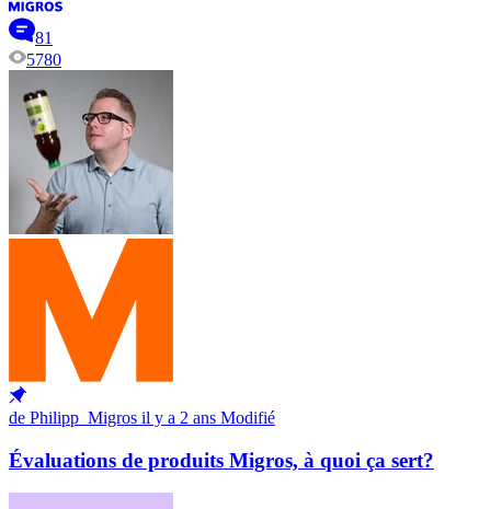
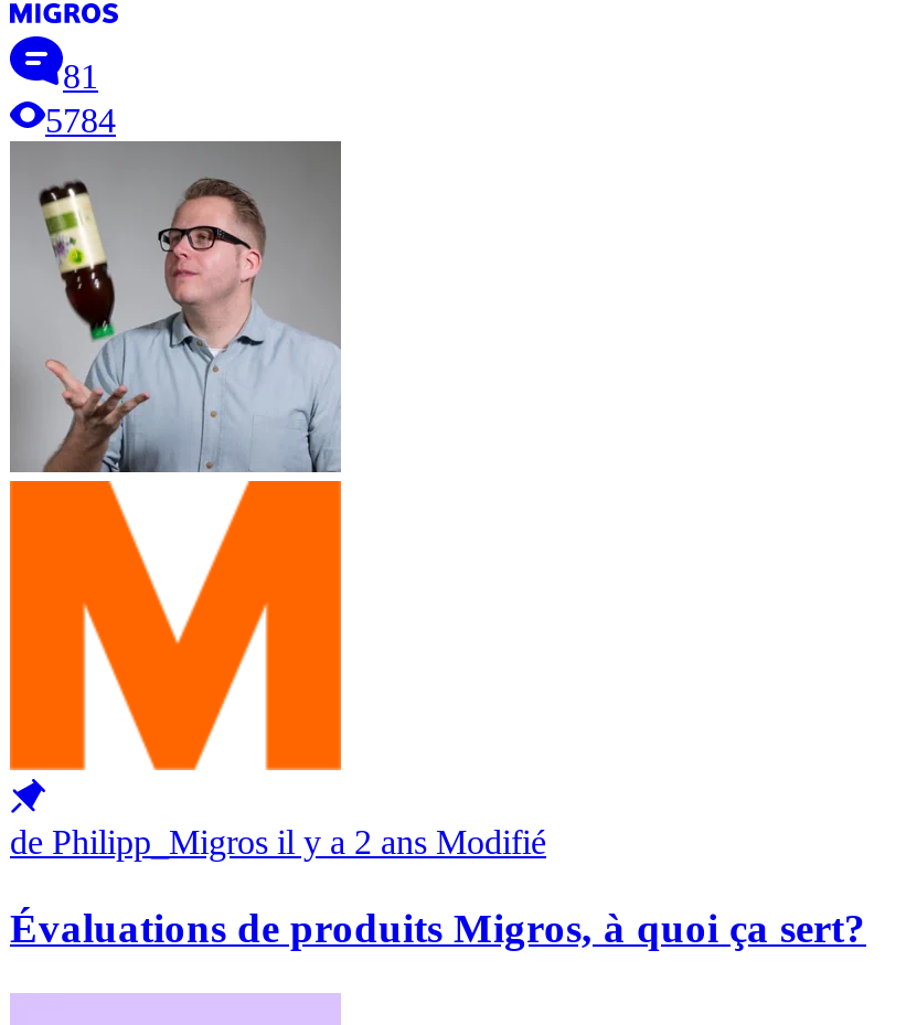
- 5780
+ 5784
